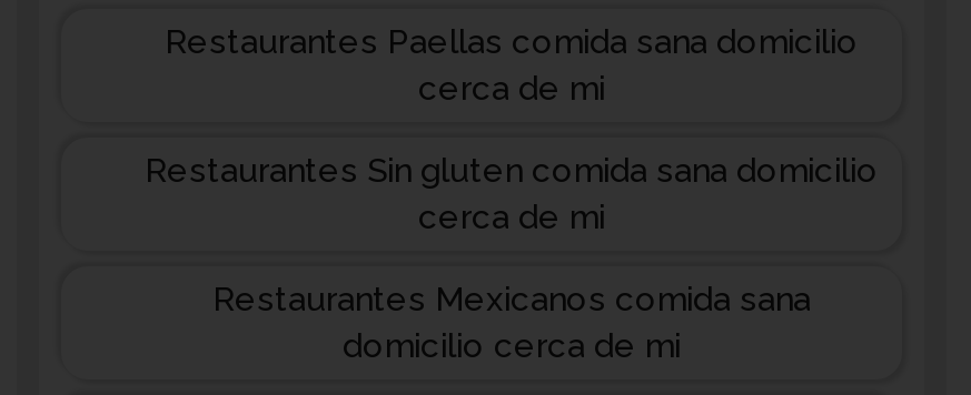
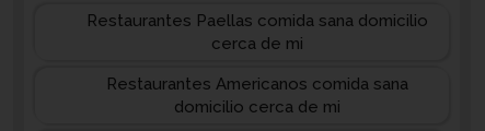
- Restaurantes Sin gluten comida sana domicilio
- cerca de mi
- Restaurantes Mexicanos comida sana
+ Restaurantes Americanos comida sana
